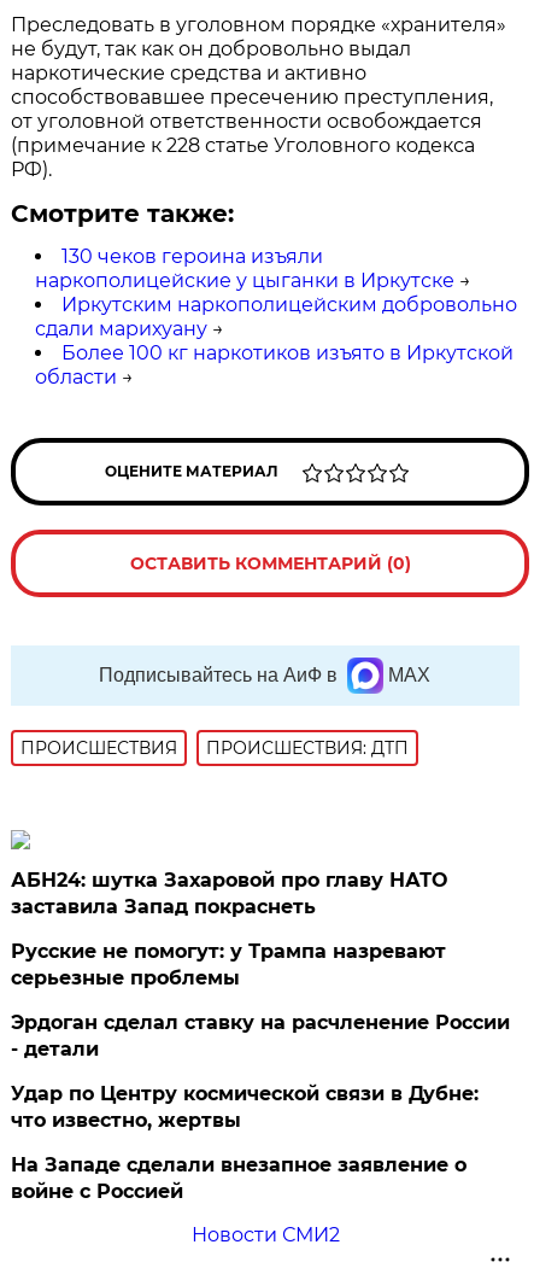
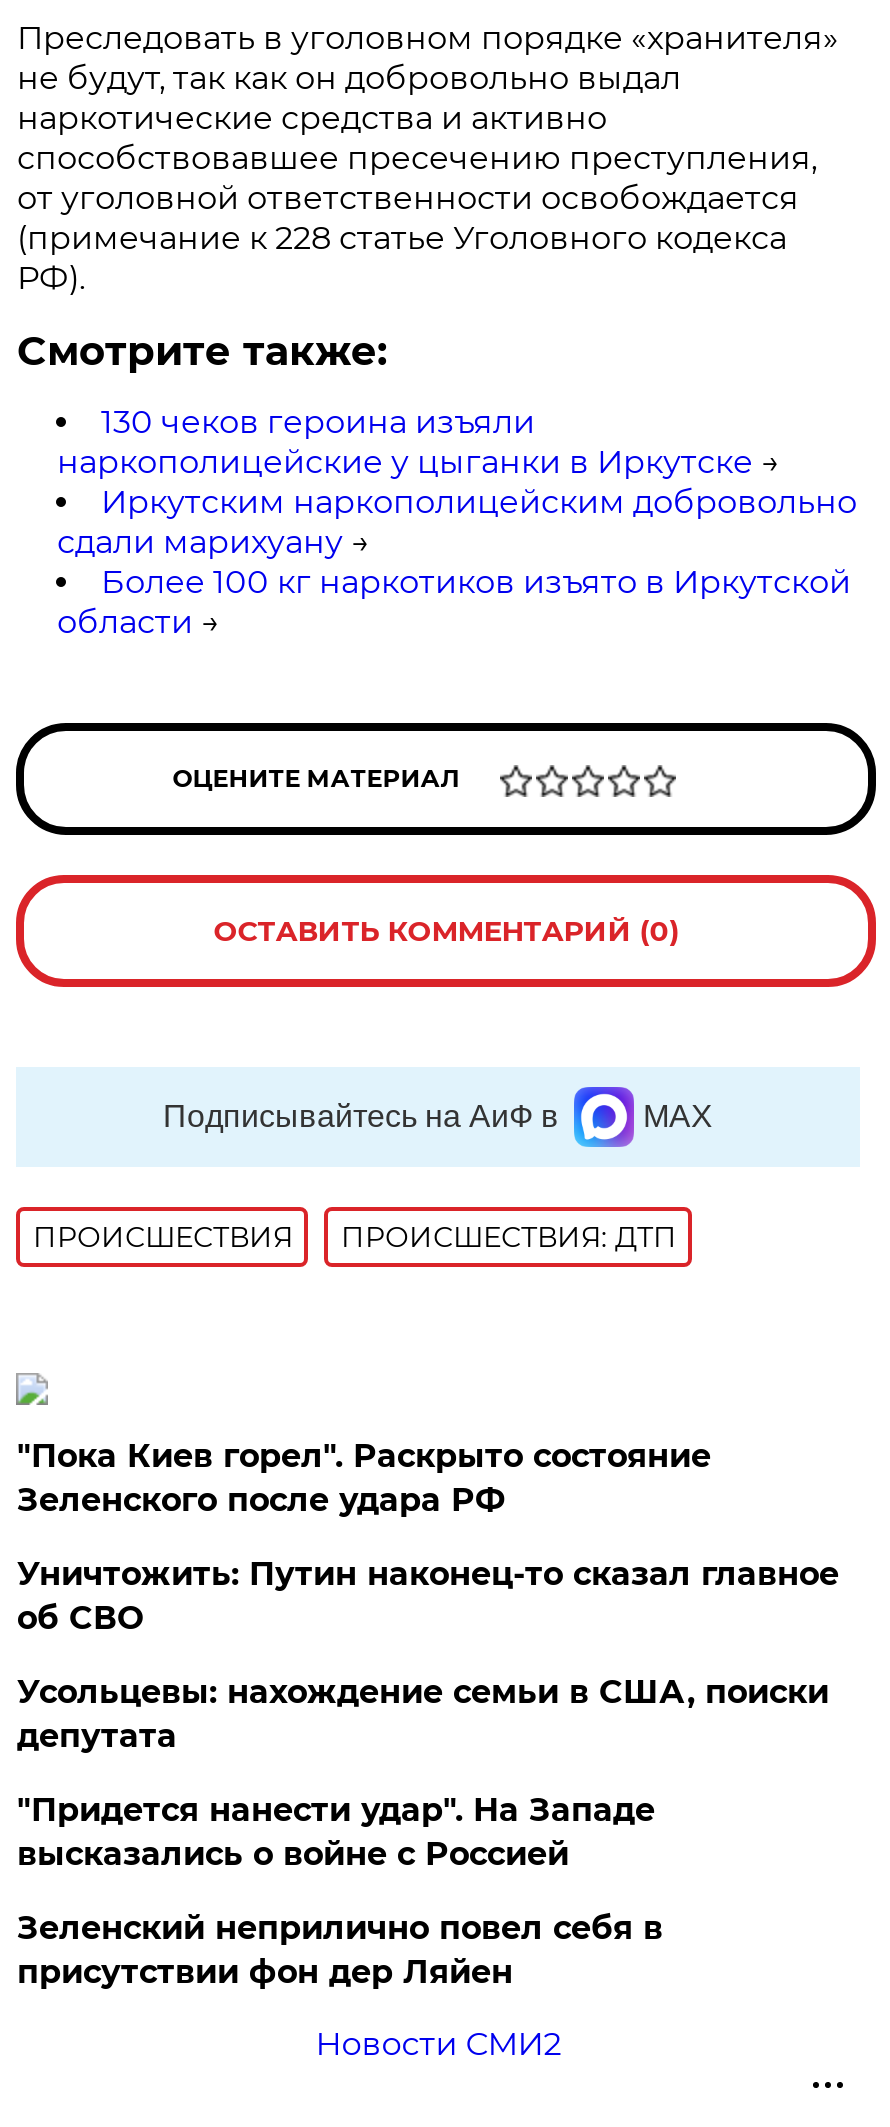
- АБН24: шутка Захаровой про главу НАТО
- заставила Запад покраснеть
+ "Пока Киев горел". Раскрыто состояние
+ Зеленского после удара РФ

- Русские не помогут: у Трампа назревают
- серьезные проблемы
+ Уничтожить: Путин наконец-то сказал главное
+ об СВО

- Эрдоган сделал ставку на расчленение России
- - детали
+ Усольцевы: нахождение семьи в США, поиски
+ депутата

- Удар по Центру космической связи в Дубне:
- что известно, жертвы
+ "Придется нанести удар". На Западе
+ высказались о войне с Россией

- На Западе сделали внезапное заявление о
- войне с Россией
+ Зеленский неприлично повел cебя в
+ присутствии фон дер Ляйен
